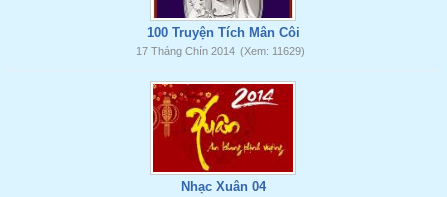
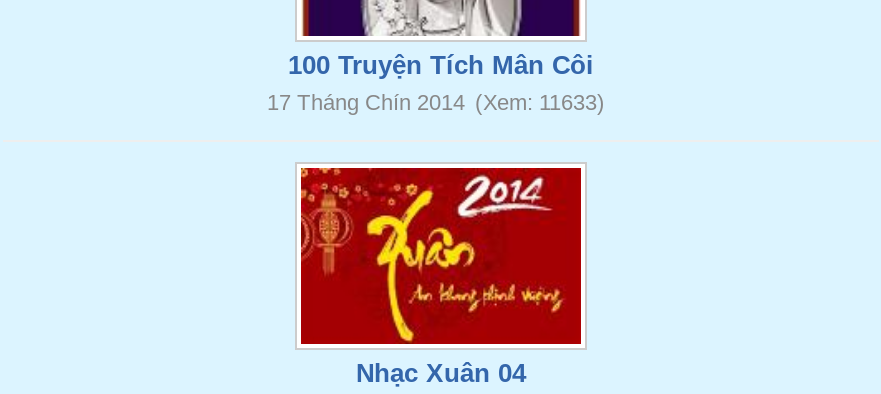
- 17 Tháng Chín 2014 (Xem: 11629)
+ 17 Tháng Chín 2014 (Xem: 11633)
